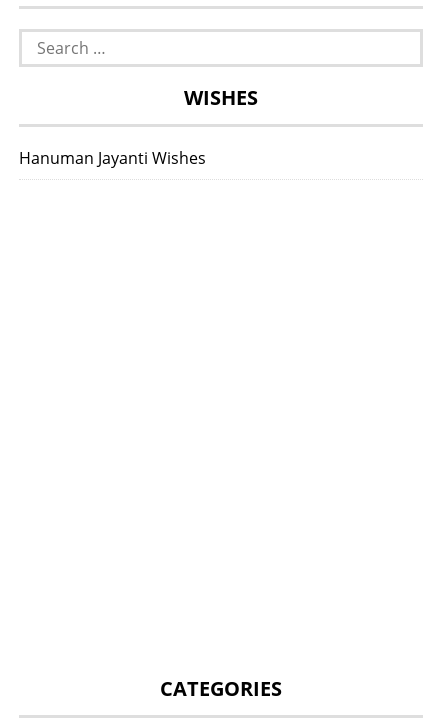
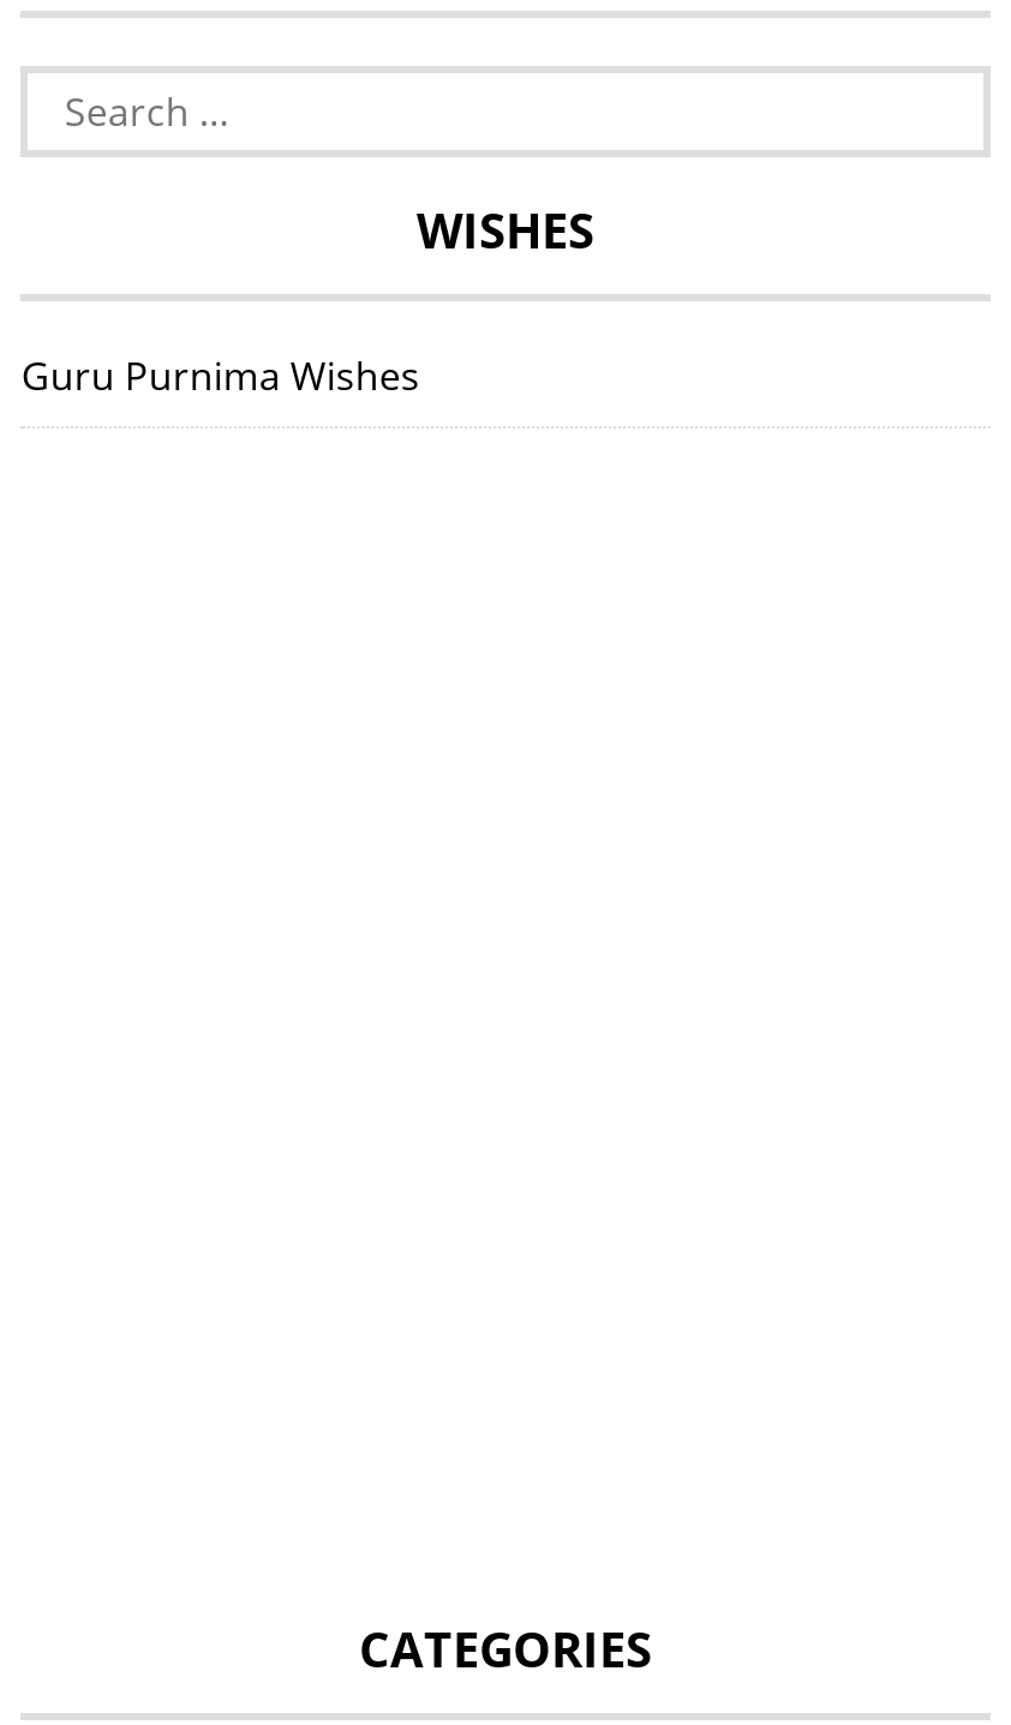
- Hanuman Jayanti Wishes
+ Guru Purnima Wishes
